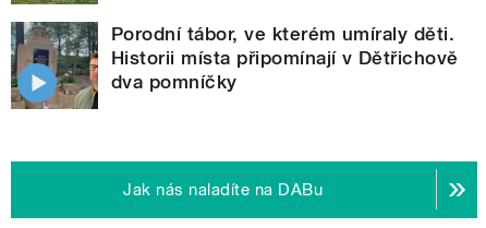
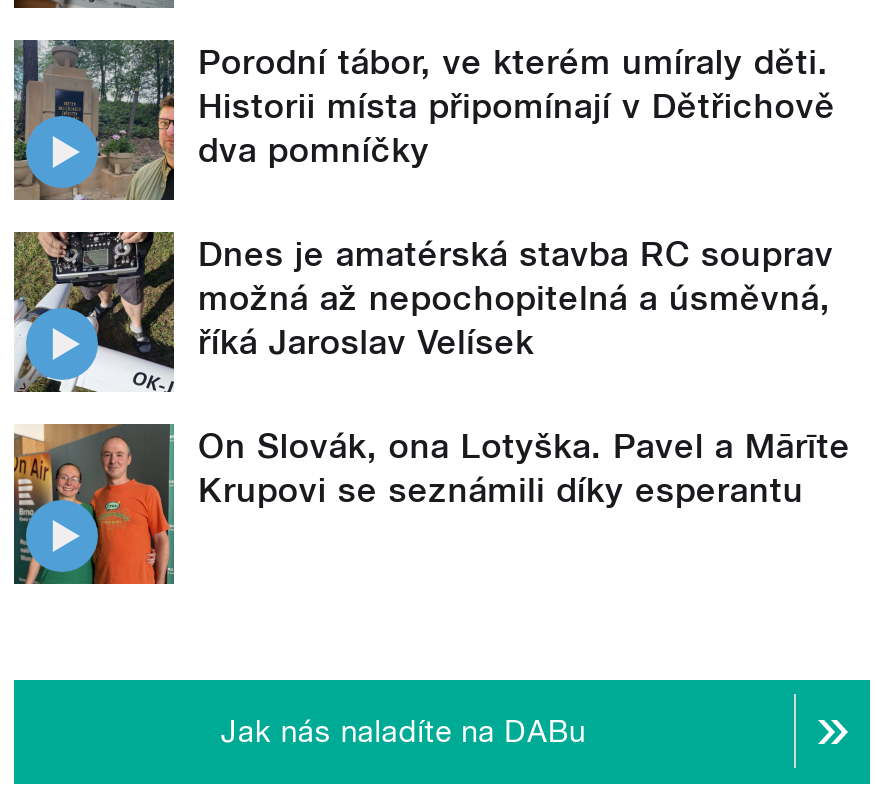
+ [image]

+ [image]
+ Dnes je amatérská stavba RC souprav
+ možná až nepochopitelná a úsměvná,
+ říká Jaroslav Velísek
+ On Slovák, ona Lotyška. Pavel a Mārīte
+ Krupovi se seznámili díky esperantu
